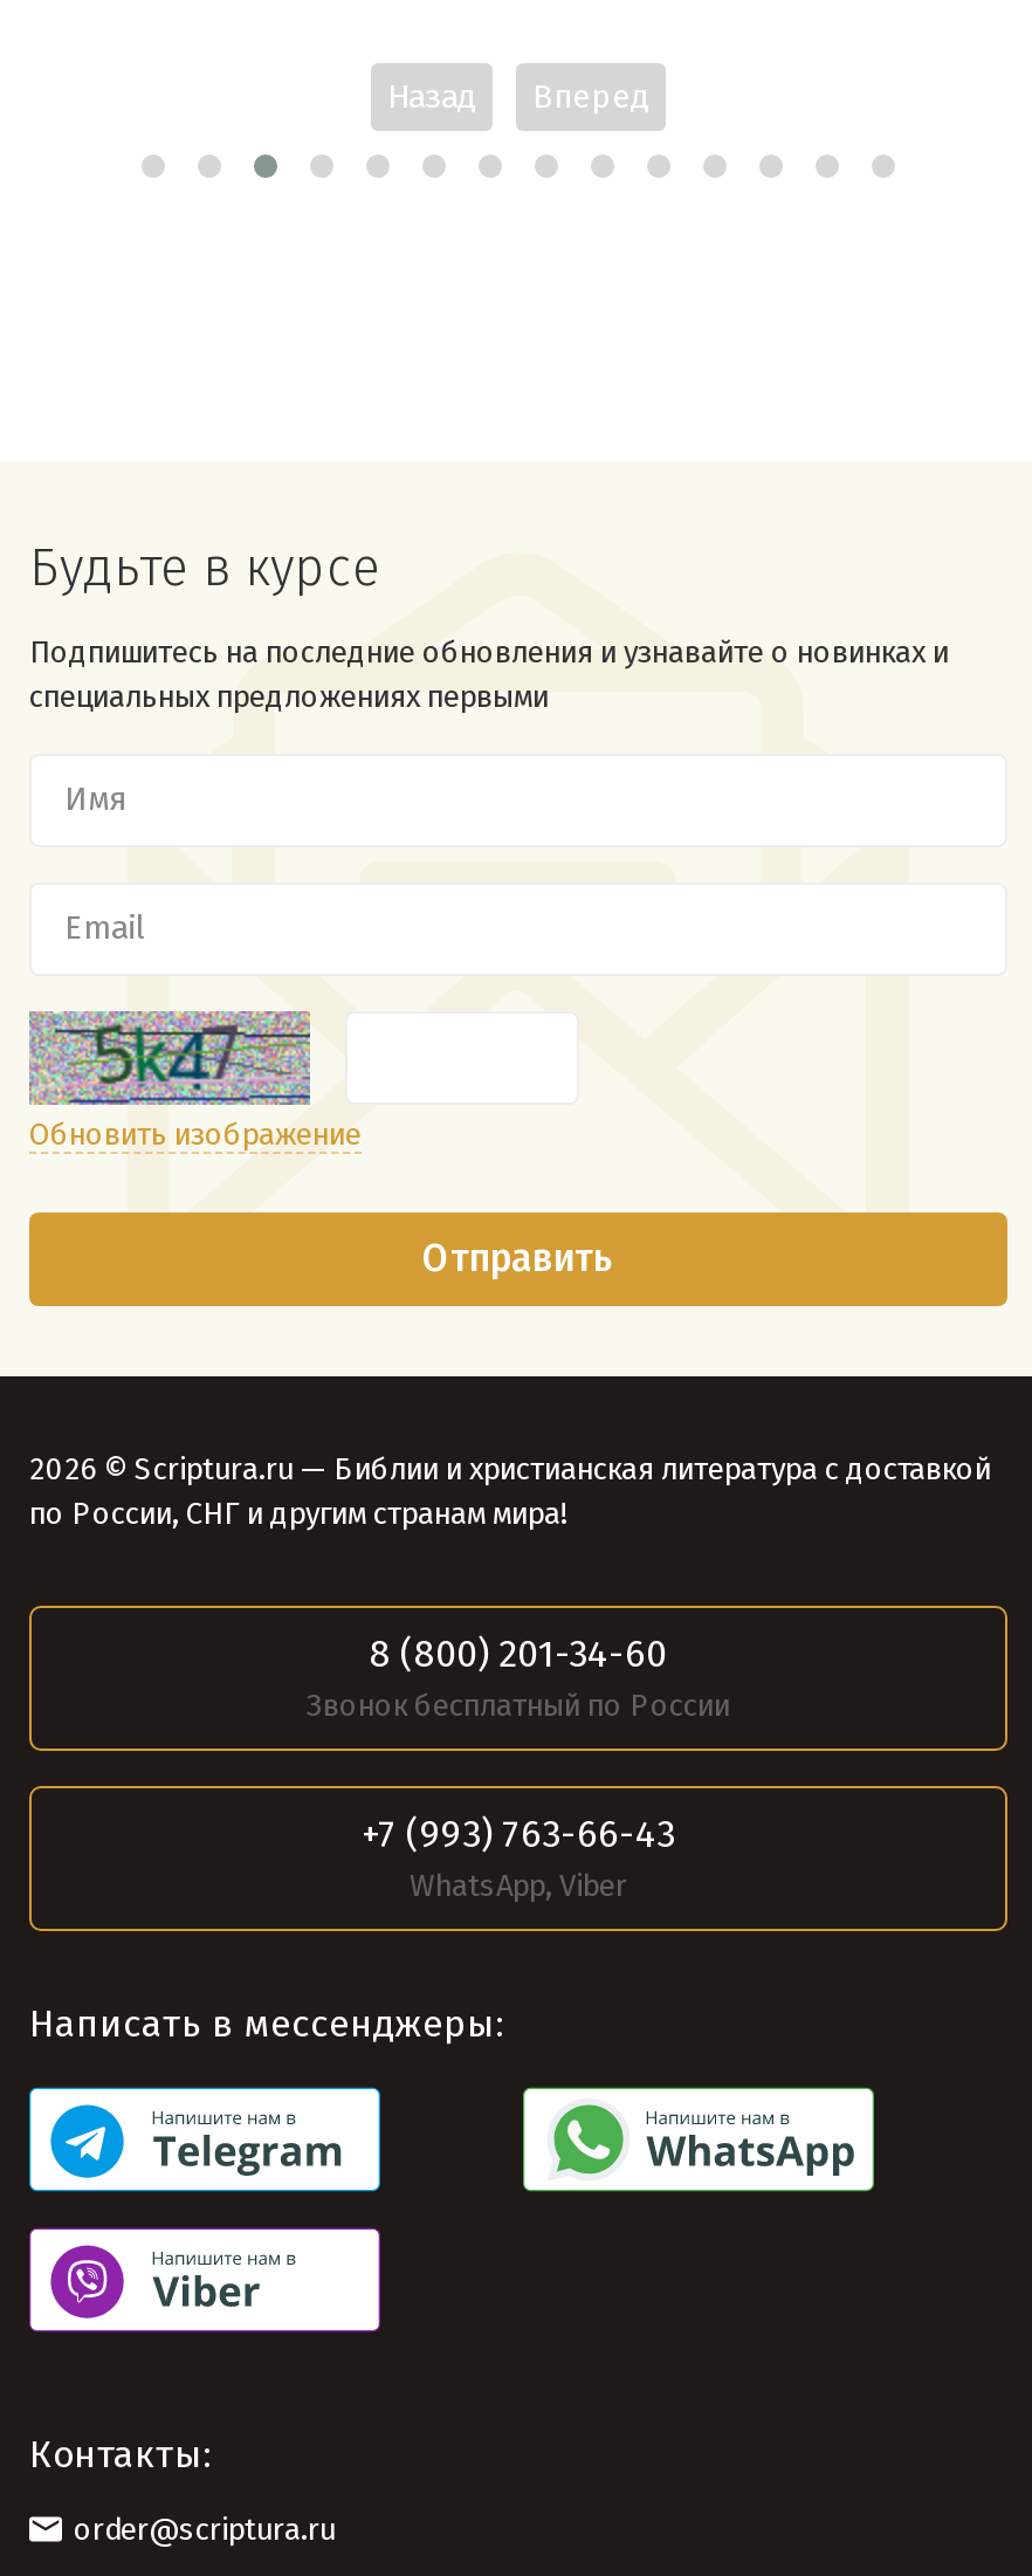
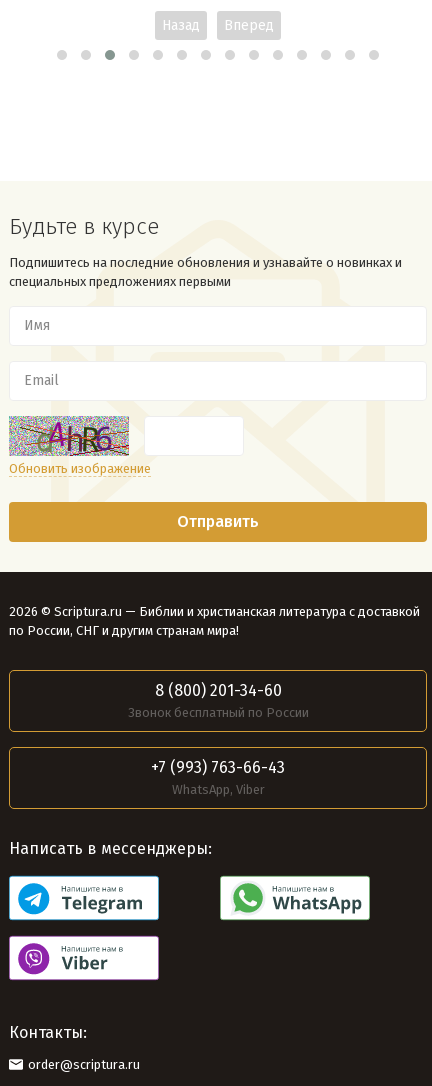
- [image]
+ [image]
